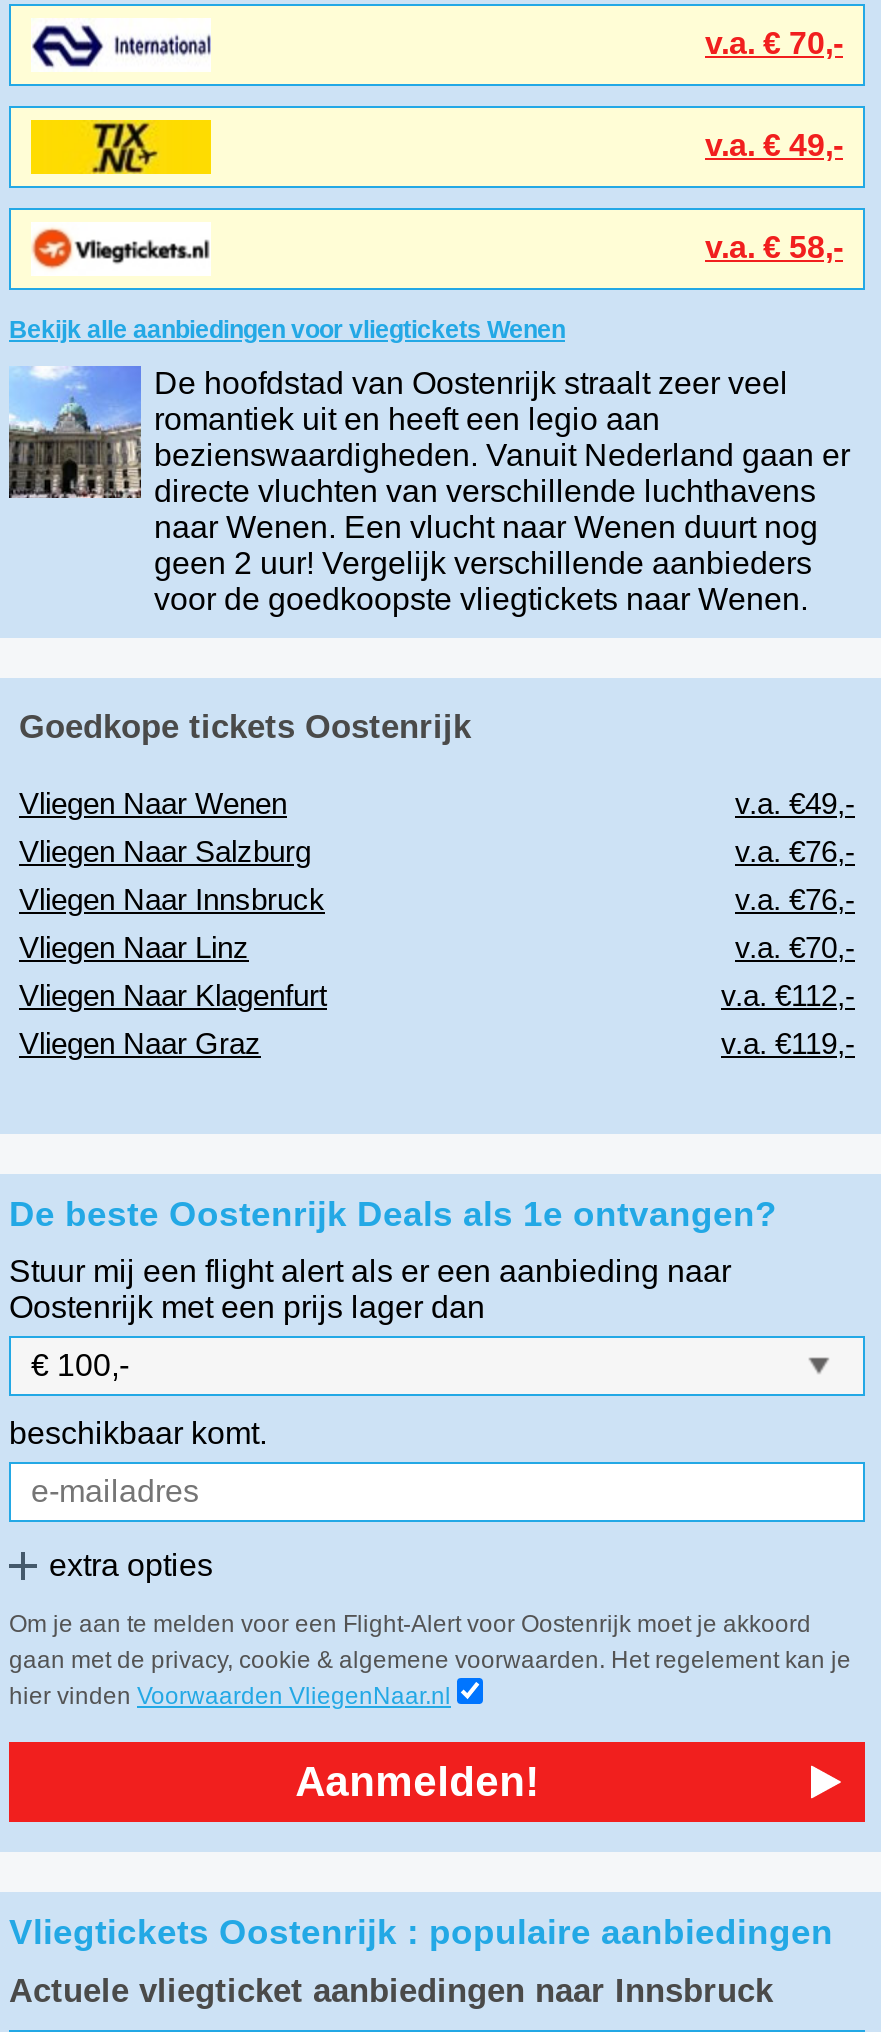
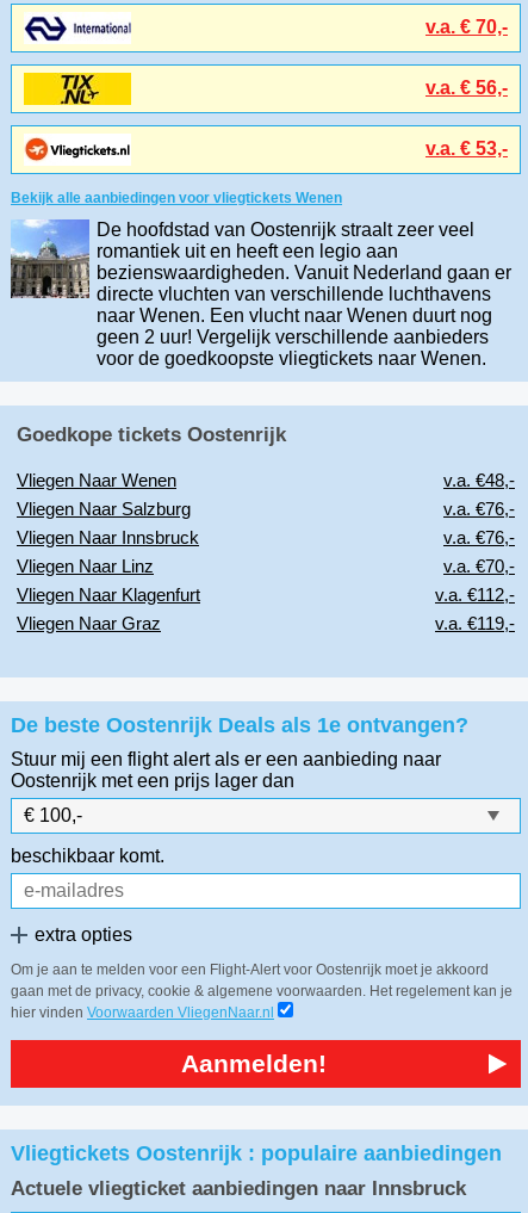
- v.a. € 49,-
+ v.a. € 56,-

- v.a. € 58,-
+ v.a. € 53,-

- v.a. €49,-
+ v.a. €48,-
